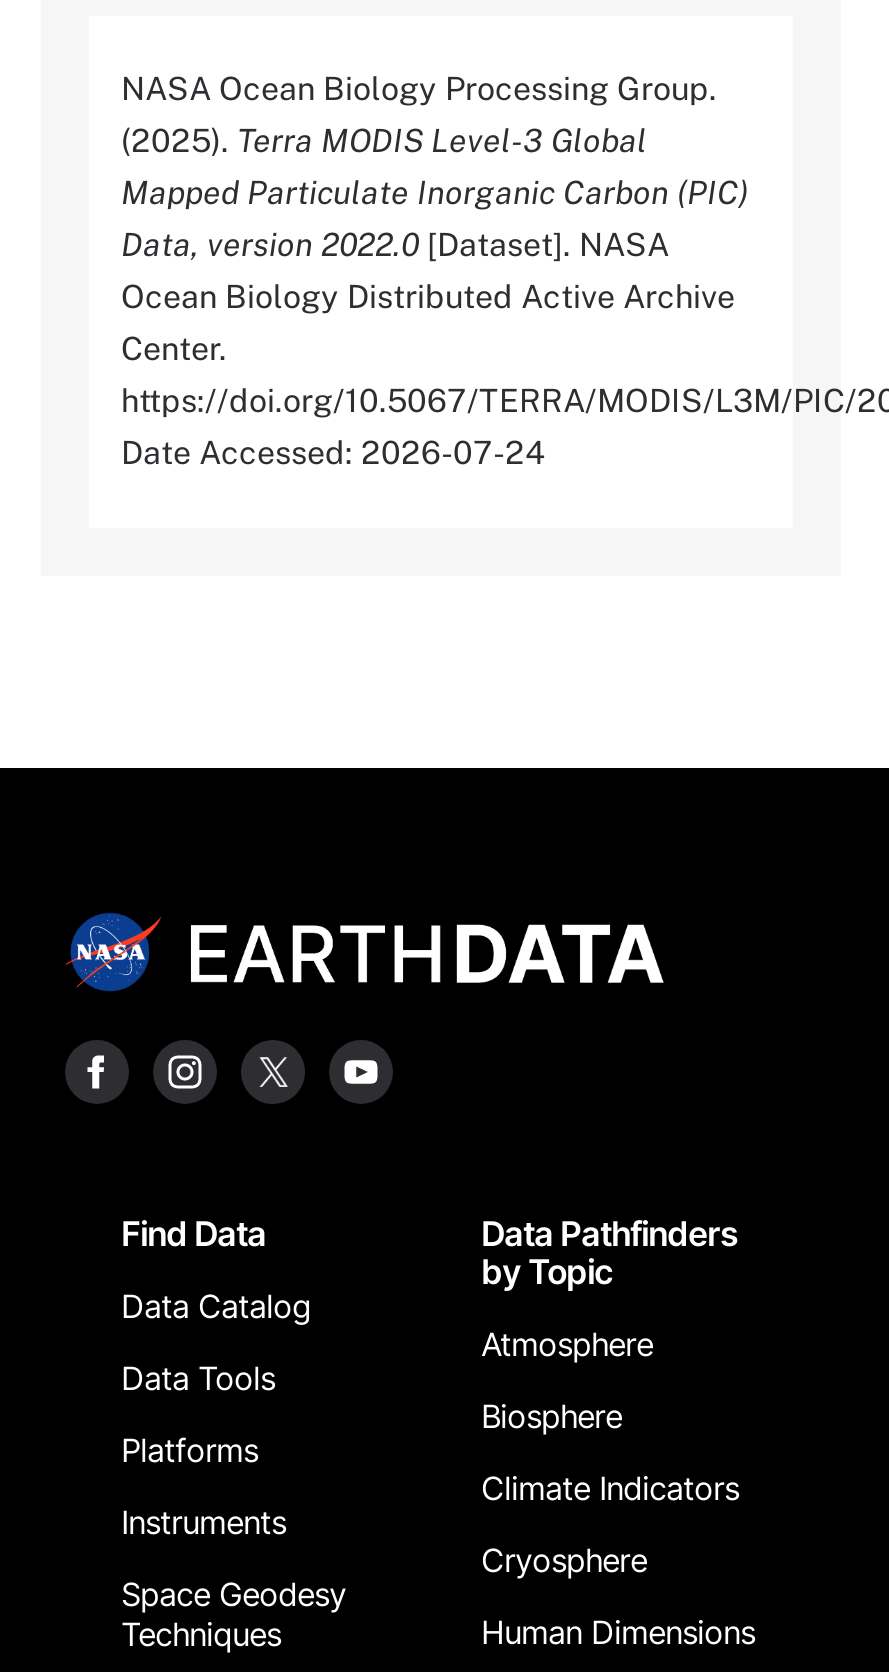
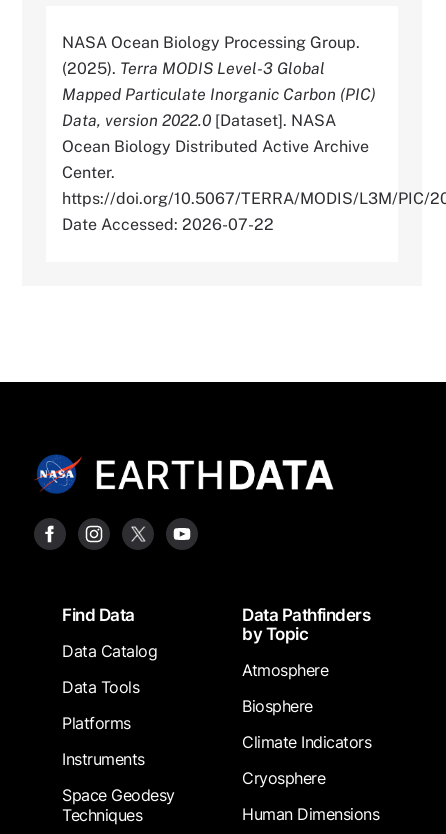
- Date Accessed: 2026-07-24
+ Date Accessed: 2026-07-22
